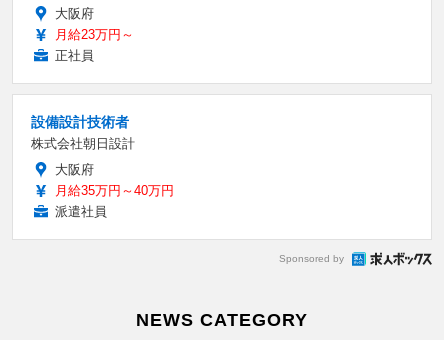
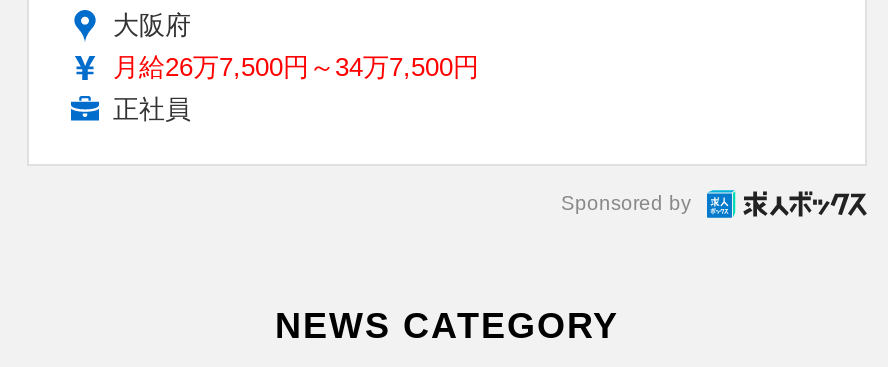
- 月給23万円～
+ 月給26万7,500円～34万7,500円

- 設備設計技術者
- 株式会社朝日設計
- 大阪府
- 月給35万円～40万円
- 派遣社員
